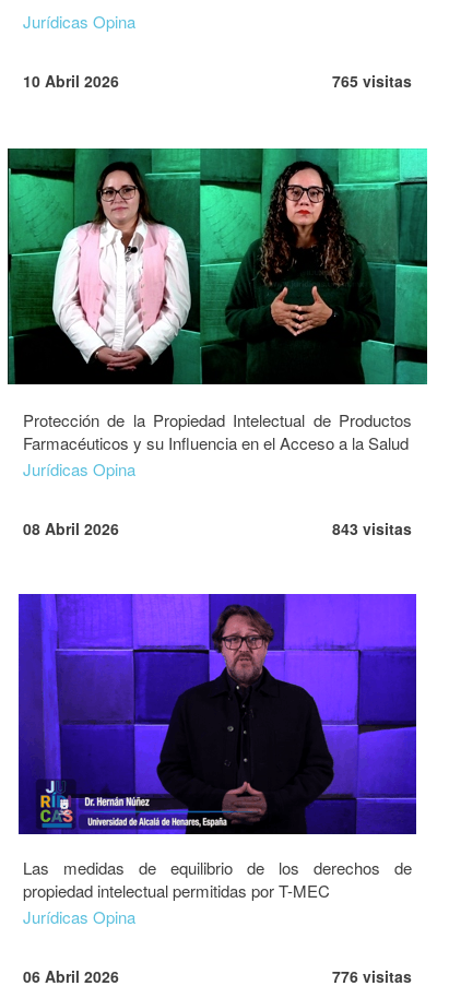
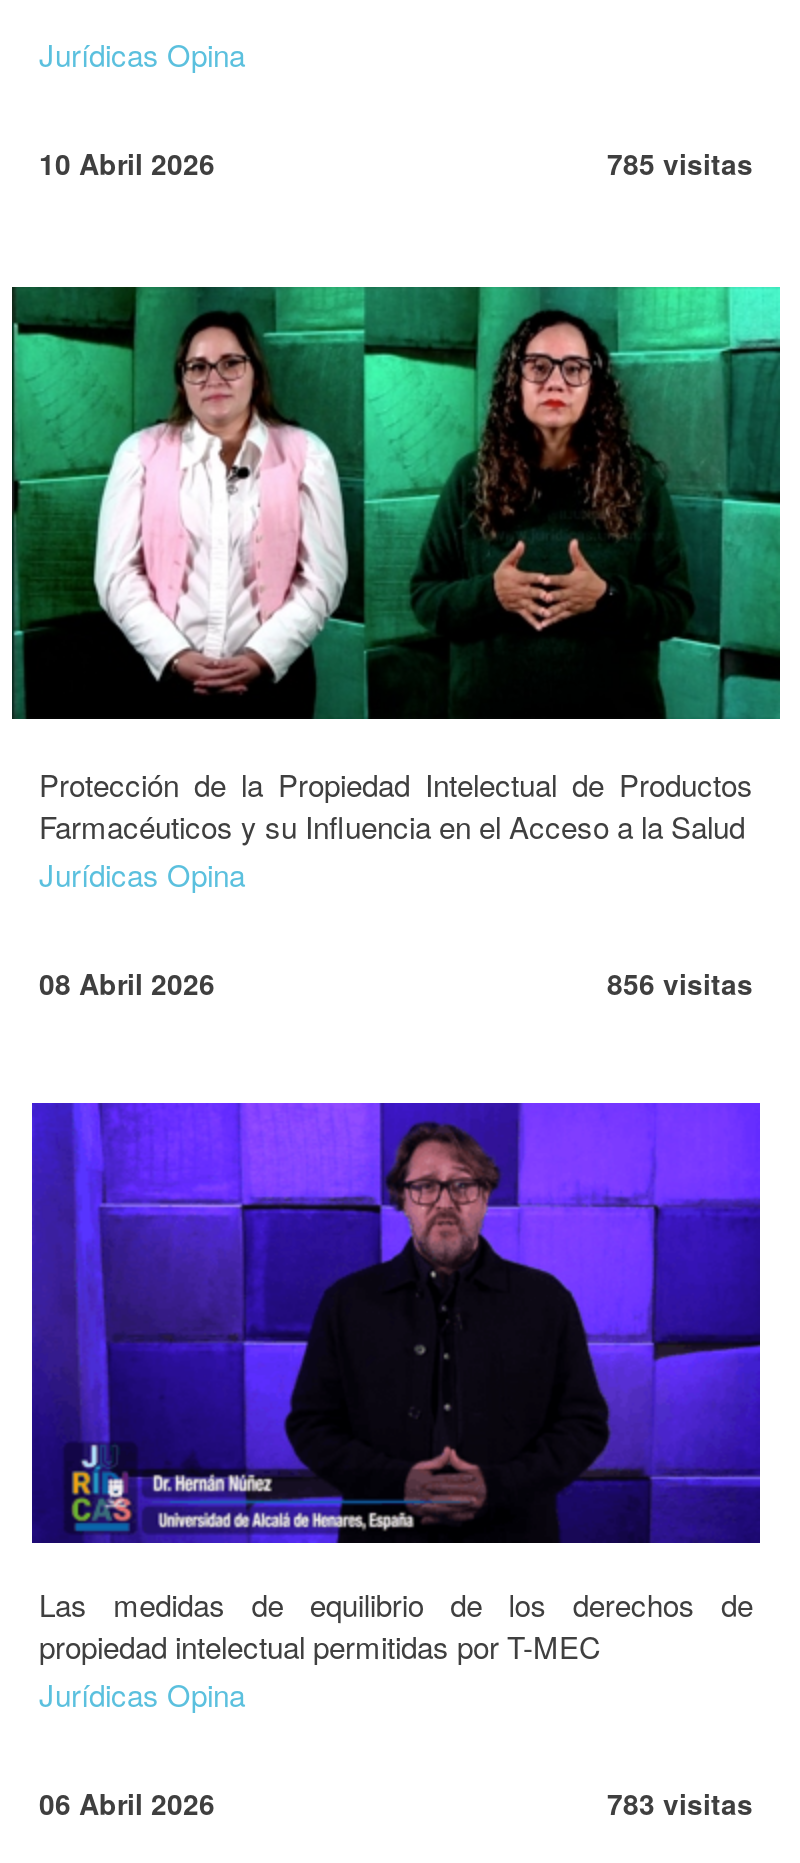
- 765 visitas
+ 785 visitas

- 843 visitas
+ 856 visitas

- 776 visitas
+ 783 visitas
